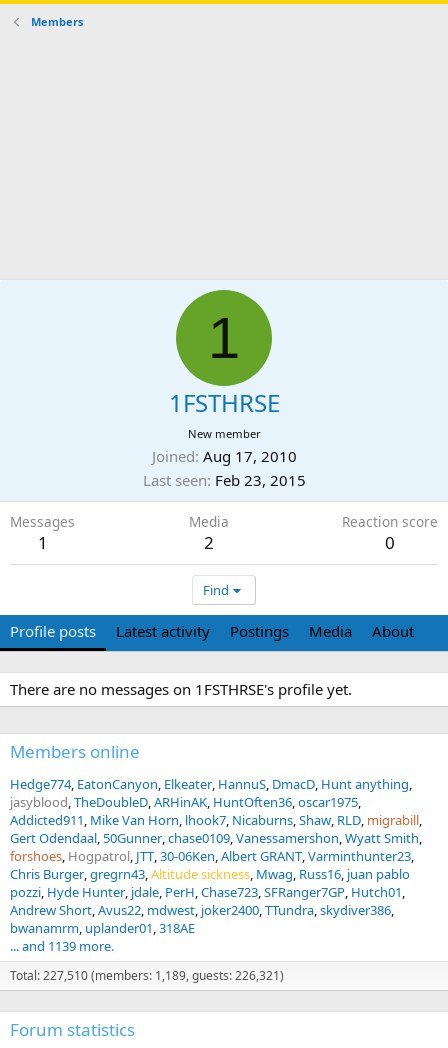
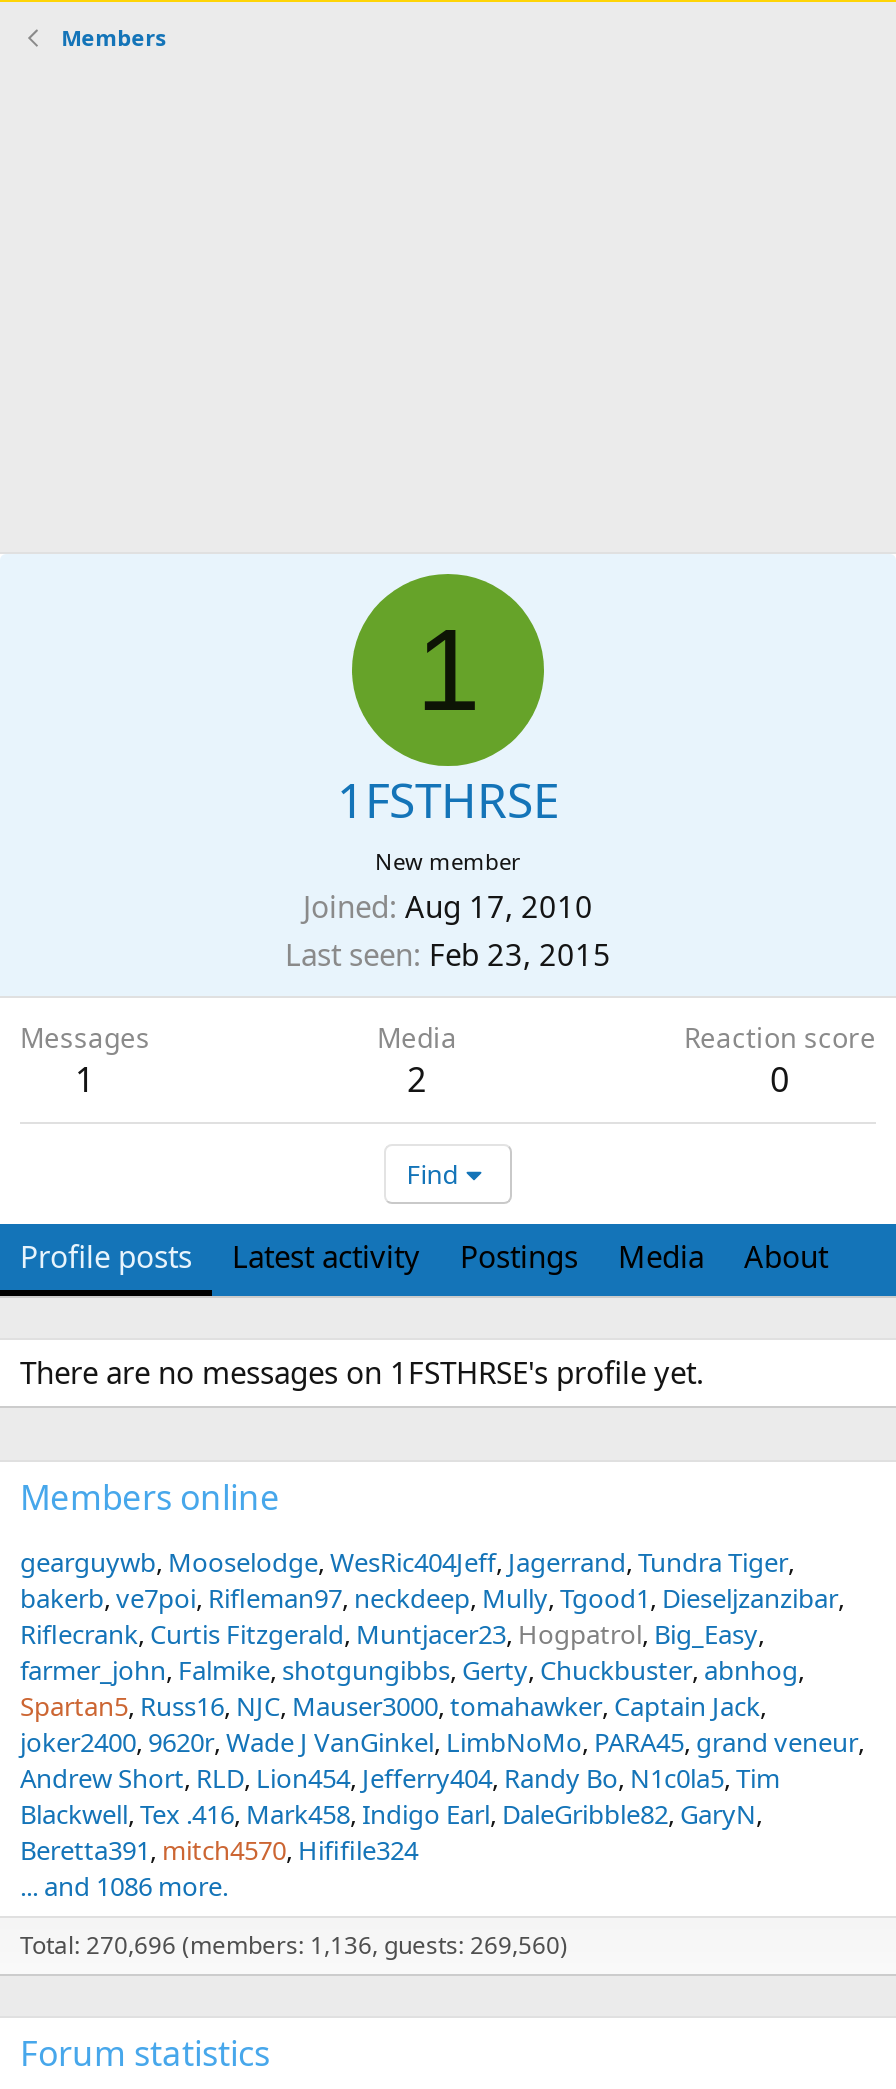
- Hedge774 EatonCanyon Elkeater HannuS DmacD Hunt anything
- jasyblood TheDoubleD ARHinAK HuntOften36 oscar1975
- Addicted911 Mike Van Horn lhook7 Nicaburns Shaw RLD migrabill
- Gert Odendaal 50Gunner chase0109 Vanessamershon Wyatt Smith
- forshoes Hogpatrol JTT 30-06Ken Albert GRANT Varminthunter23
- Chris Burger gregrn43 Altitude sickness Mwag Russ16 juan pablo
- pozzi Hyde Hunter jdale PerH Chase723 SFRanger7GP Hutch01
- Andrew Short Avus22 mdwest joker2400 TTundra skydiver386
- bwanamrm uplander01 318AE
- ... and 1139 more.
+ gearguywb Mooselodge WesRic404Jeff Jagerrand Tundra Tiger
+ bakerb ve7poi Rifleman97 neckdeep Mully Tgood1 Dieseljzanzibar
+ Riflecrank Curtis Fitzgerald Muntjacer23 Hogpatrol Big_Easy
+ farmer_john Falmike shotgungibbs Gerty Chuckbuster abnhog
+ Spartan5 Russ16 NJC Mauser3000 tomahawker Captain Jack
+ joker2400 9620r Wade J VanGinkel LimbNoMo PARA45 grand veneur
+ Andrew Short RLD Lion454 Jefferry404 Randy Bo N1c0la5 Tim
+ Blackwell Tex .416 Mark458 Indigo Earl DaleGribble82 GaryN
+ Beretta391 mitch4570 Hififile324
+ ... and 1086 more.

- Total: 227,510 (members: 1,189, guests: 226,321)
+ Total: 270,696 (members: 1,136, guests: 269,560)
